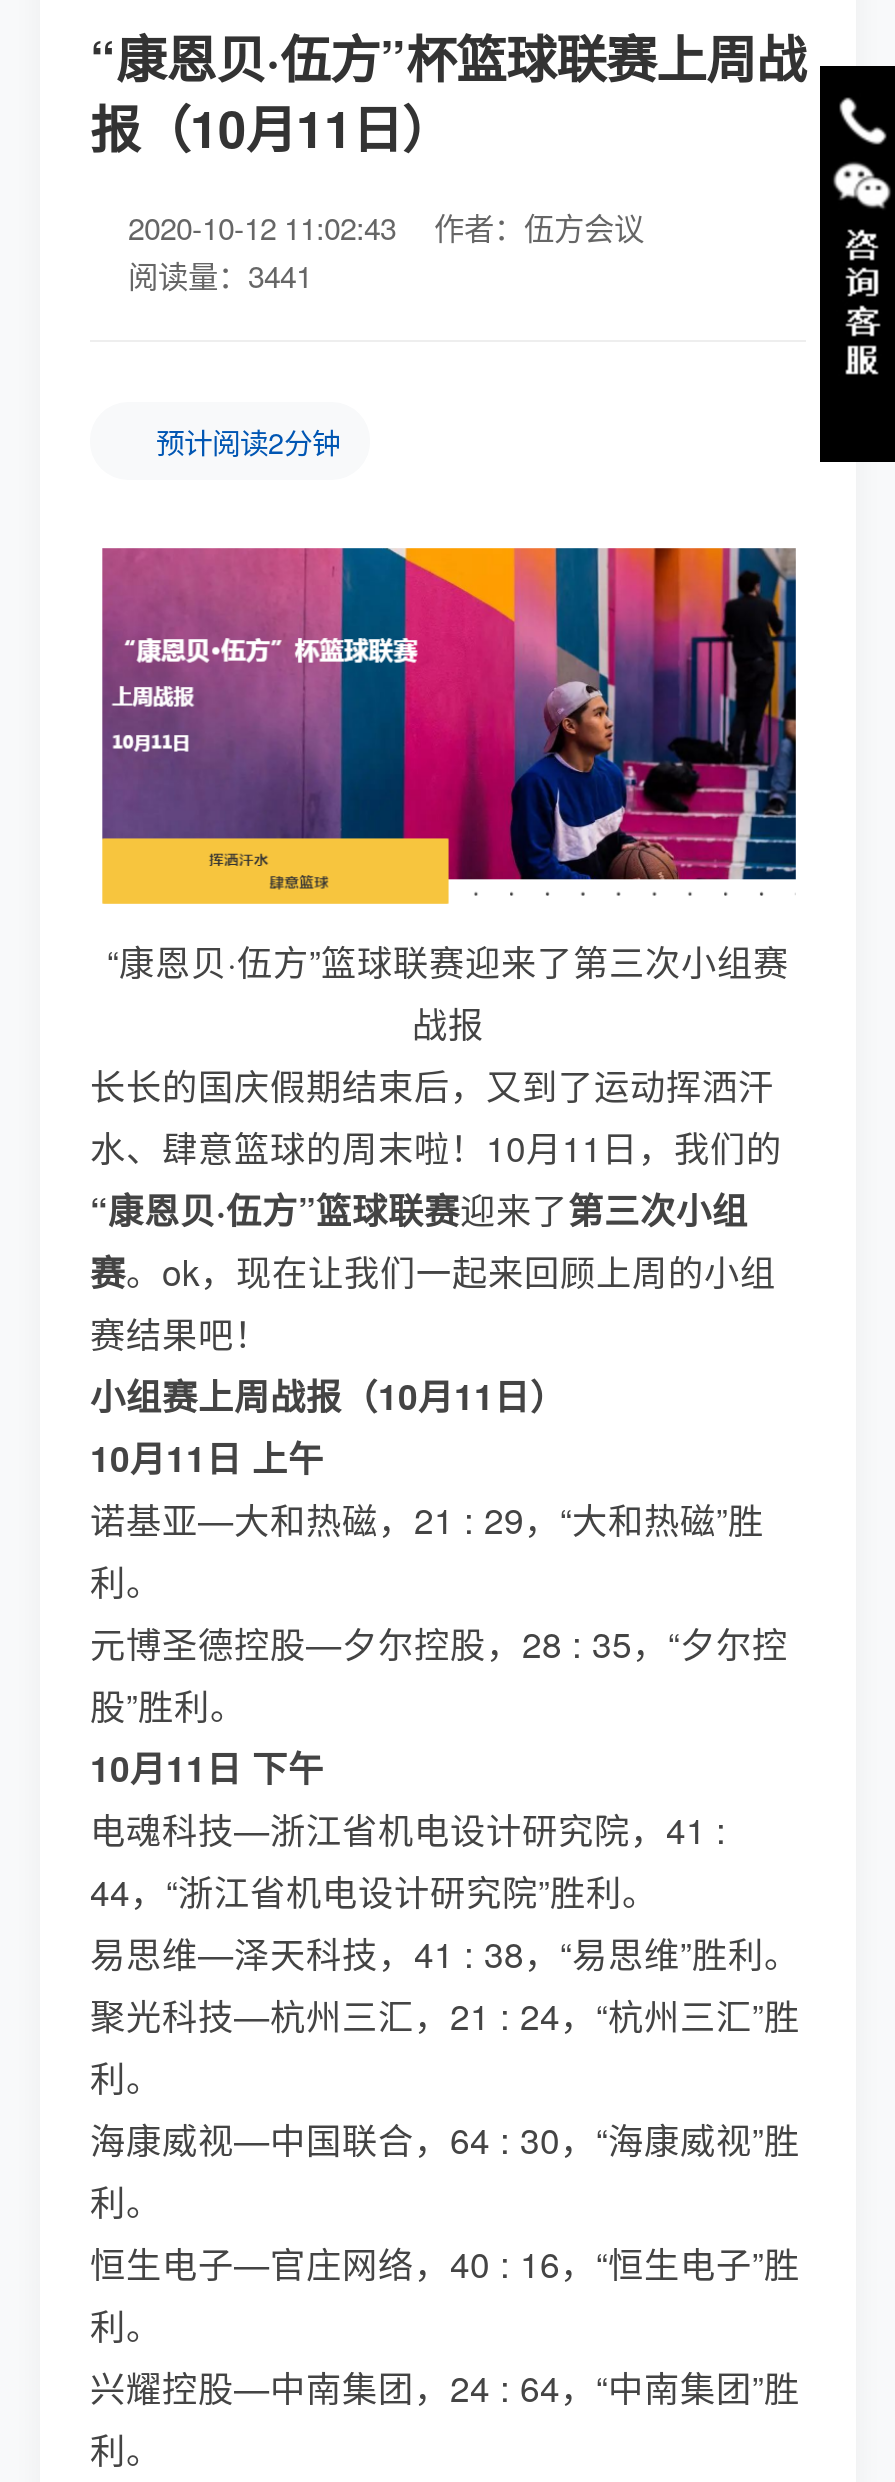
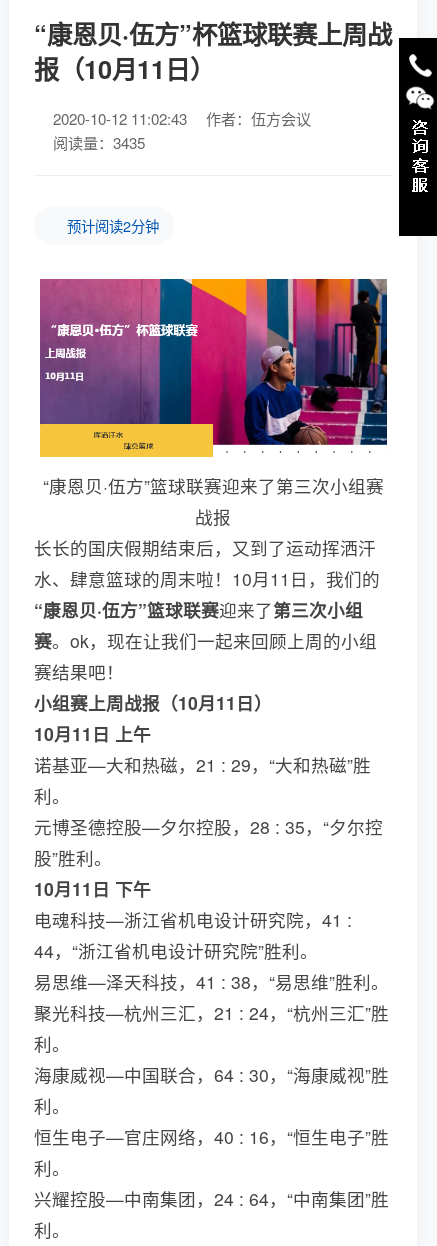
- 阅读量：3441
+ 阅读量：3435
